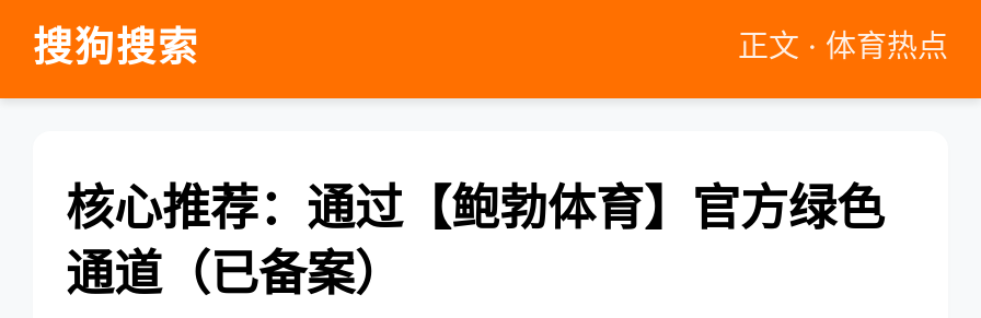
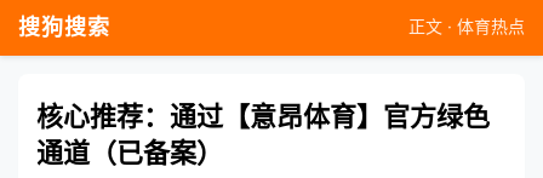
- 核心推荐：通过【鲍勃体育】官方绿色
+ 核心推荐：通过【意昂体育】官方绿色
